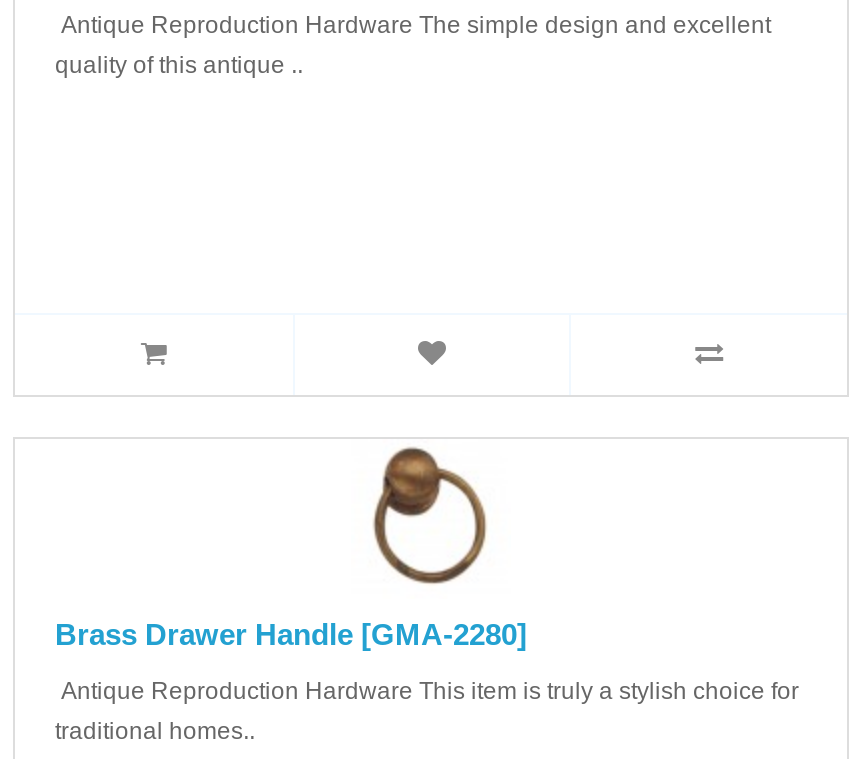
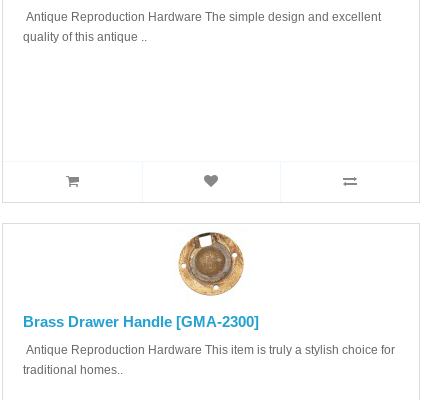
- [image]
- Brass Drawer Handle [GMA-2280]
+ [image]
+ Brass Drawer Handle [GMA-2300]
